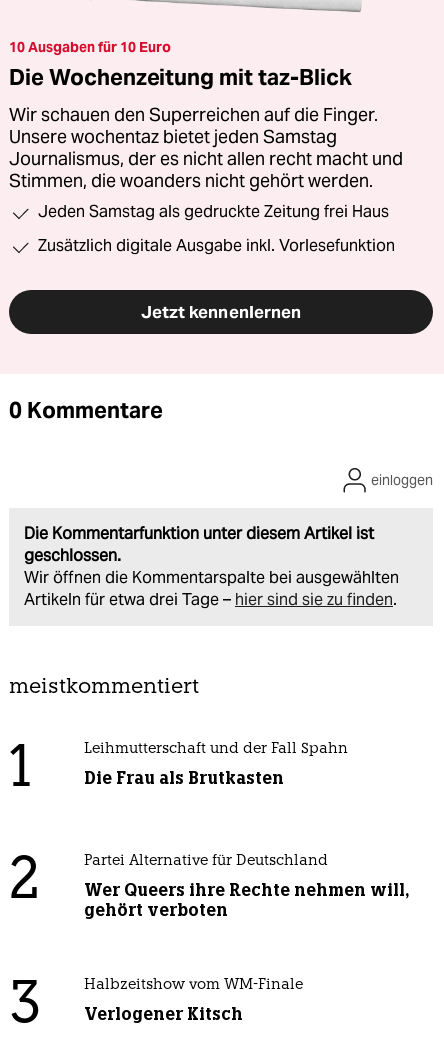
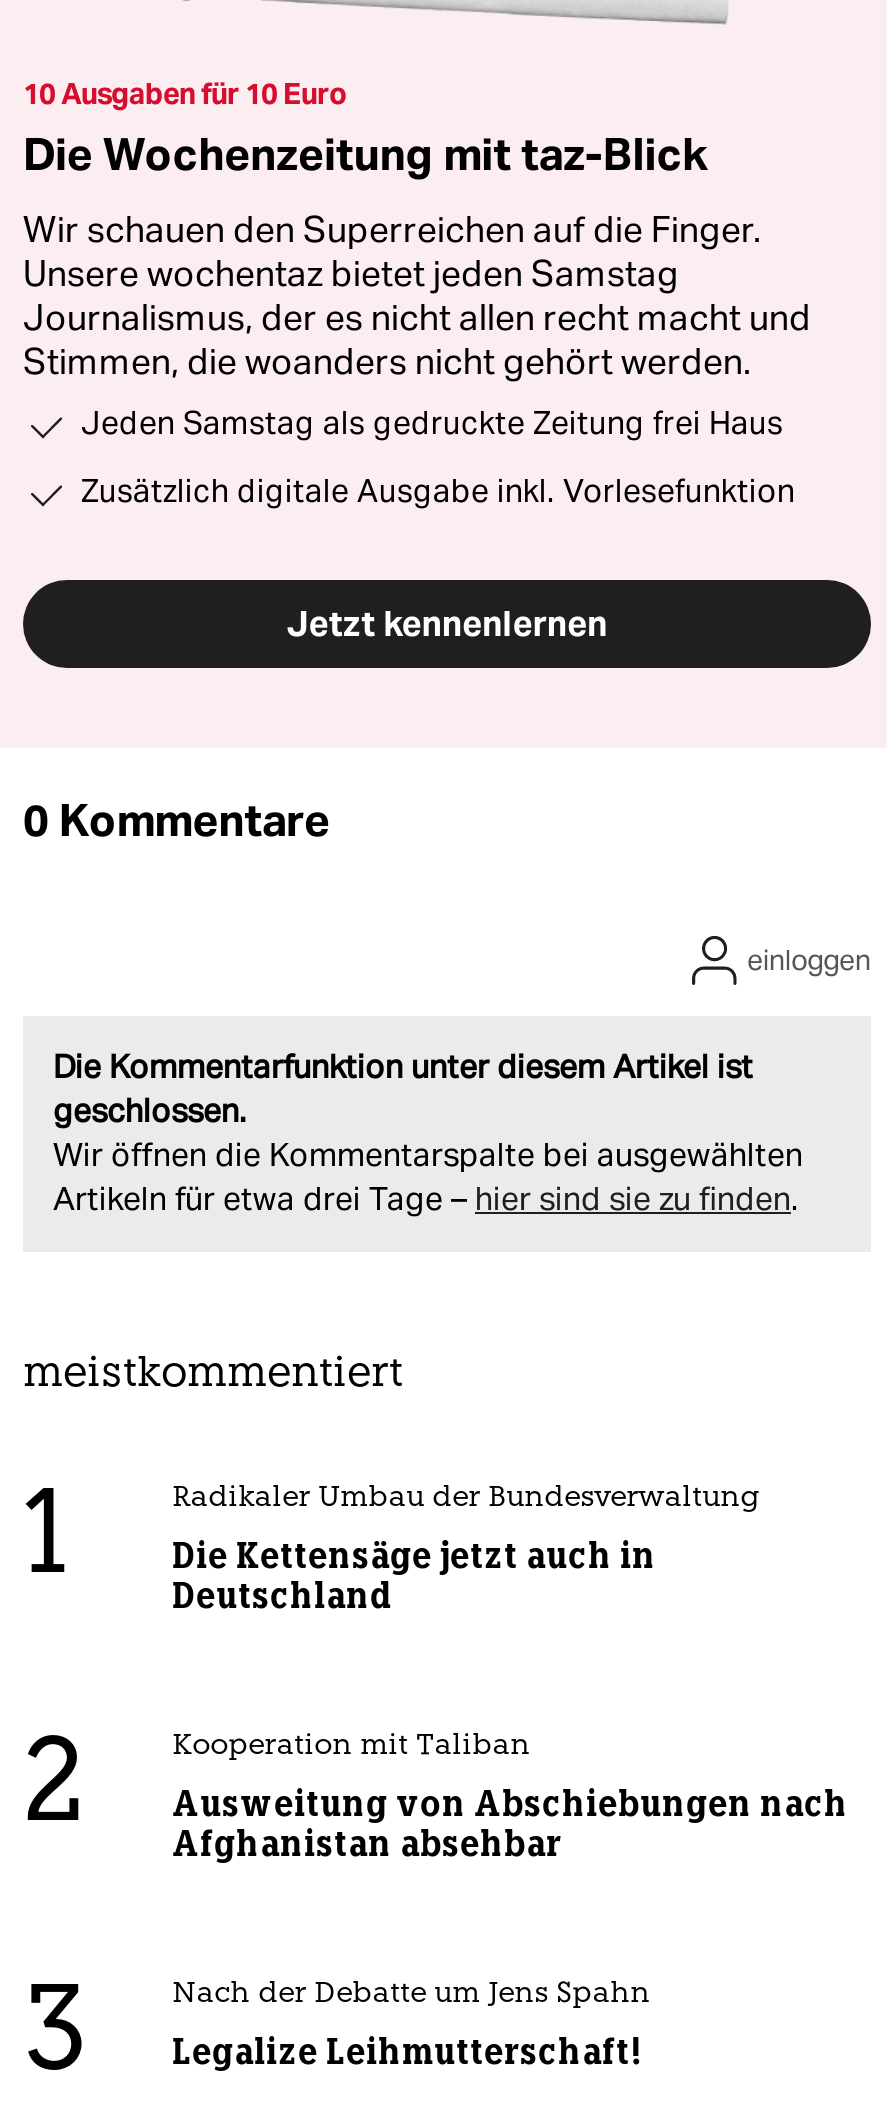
- Leihmutterschaft und der Fall Spahn
+ Radikaler Umbau der Bundesverwaltung

- Die Frau als Brutkasten
+ Die Kettensäge jetzt auch in
+ Deutschland

- Partei Alternative für Deutschland
+ Kooperation mit Taliban

- Wer Queers ihre Rechte nehmen will,
- gehört verboten
+ Ausweitung von Abschiebungen nach
+ Afghanistan absehbar

- Halbzeitshow vom WM-Finale
+ Nach der Debatte um Jens Spahn

- Verlogener Kitsch
+ Legalize Leihmutterschaft!
